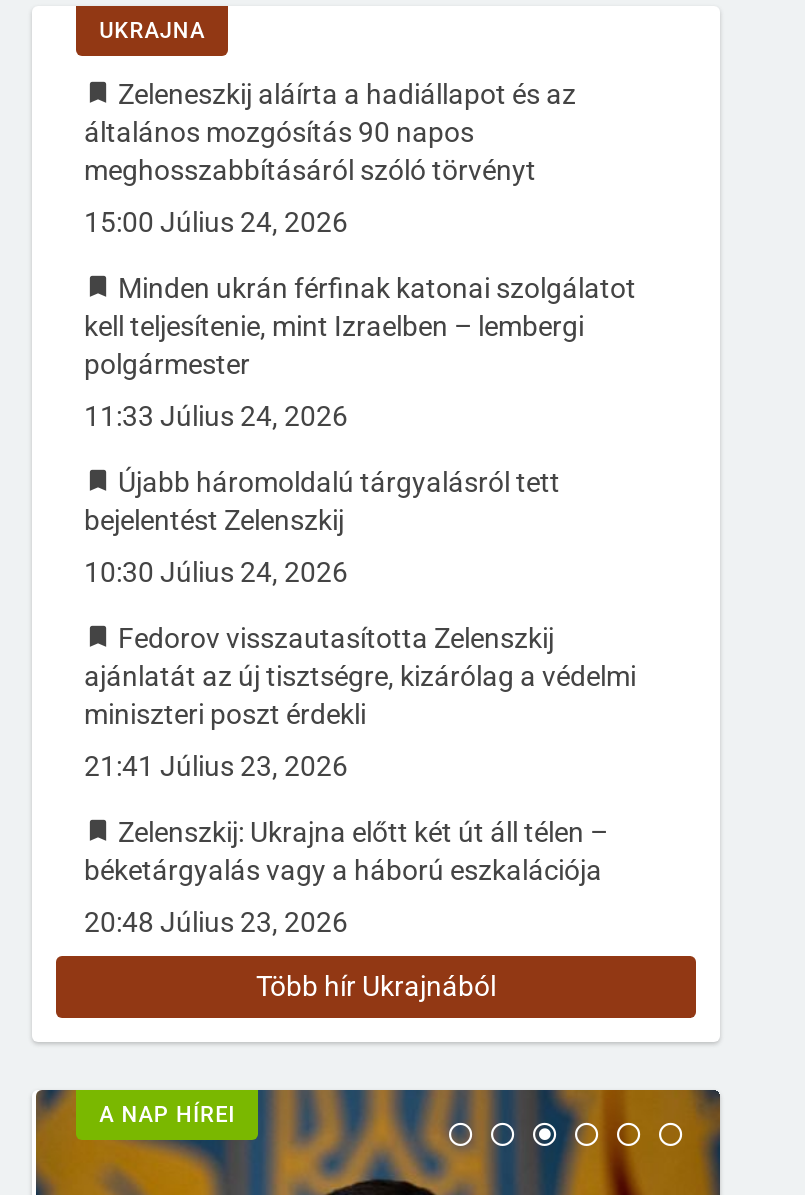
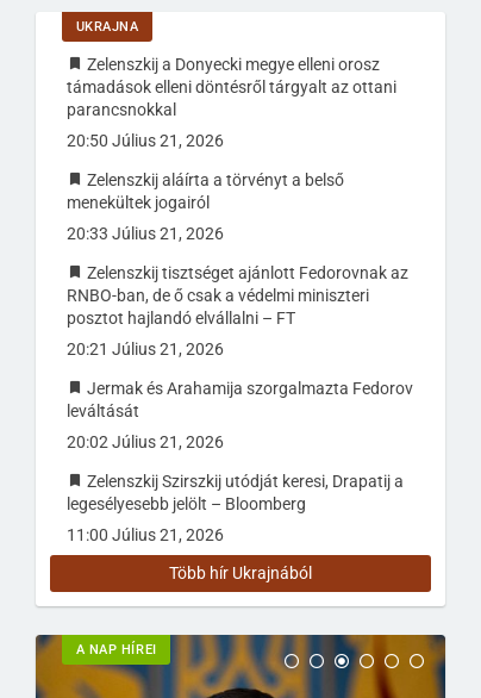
- Zeleneszkij aláírta a hadiállapot és az
- általános mozgósítás 90 napos
- meghosszabbításáról szóló törvényt
+ Zelenszkij a Donyecki megye elleni orosz
+ támadások elleni döntésről tárgyalt az ottani
+ parancsnokkal

- 15:00 Július 24, 2026
+ 20:50 Július 21, 2026

- Minden ukrán férfinak katonai szolgálatot
- kell teljesítenie, mint Izraelben – lembergi
- polgármester
+ Zelenszkij aláírta a törvényt a belső
+ menekültek jogairól

- 11:33 Július 24, 2026
+ 20:33 Július 21, 2026

- Újabb háromoldalú tárgyalásról tett
- bejelentést Zelenszkij
+ Zelenszkij tisztséget ajánlott Fedorovnak az
+ RNBO-ban, de ő csak a védelmi miniszteri
+ posztot hajlandó elvállalni – FT

- 10:30 Július 24, 2026
+ 20:21 Július 21, 2026

- Fedorov visszautasította Zelenszkij
- ajánlatát az új tisztségre, kizárólag a védelmi
- miniszteri poszt érdekli
+ Jermak és Arahamija szorgalmazta Fedorov
+ leváltását

- 21:41 Július 23, 2026
+ 20:02 Július 21, 2026

- Zelenszkij: Ukrajna előtt két út áll télen –
- béketárgyalás vagy a háború eszkalációja
+ Zelenszkij Szirszkij utódját keresi, Drapatij a
+ legesélyesebb jelölt – Bloomberg

- 20:48 Július 23, 2026
+ 11:00 Július 21, 2026
